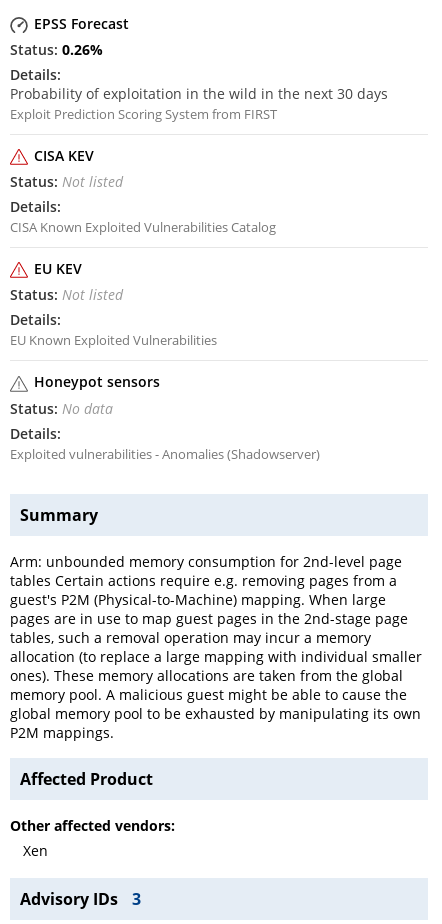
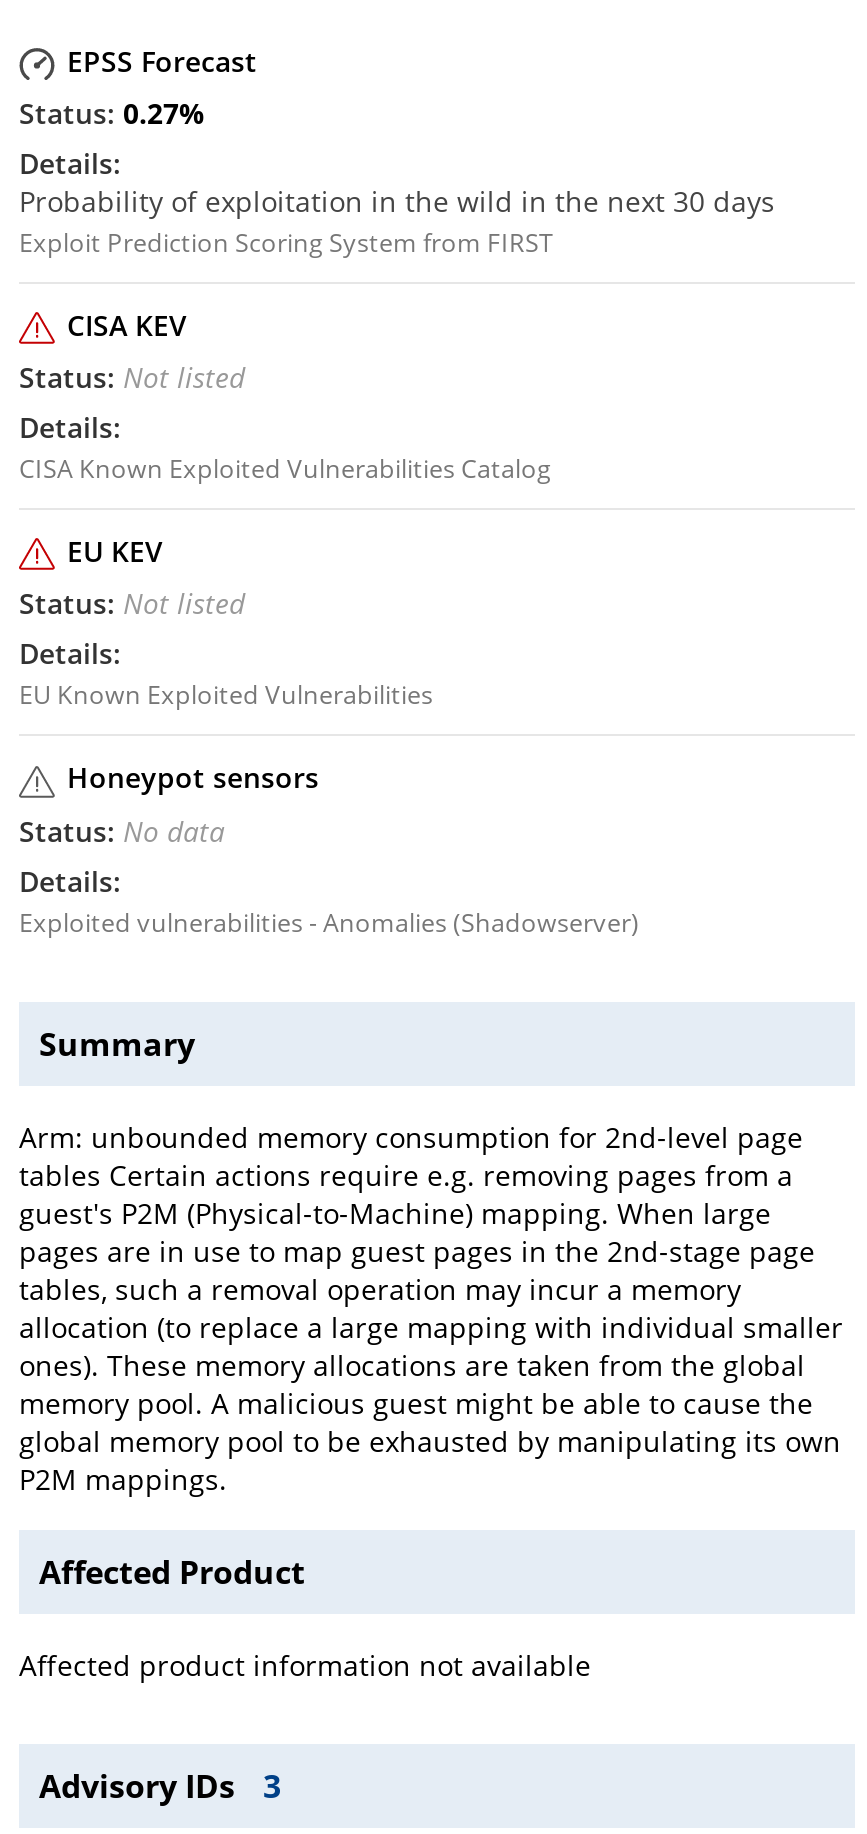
- 0.26%
+ 0.27%

- Other affected vendors:
- Xen
+ Affected product information not available
